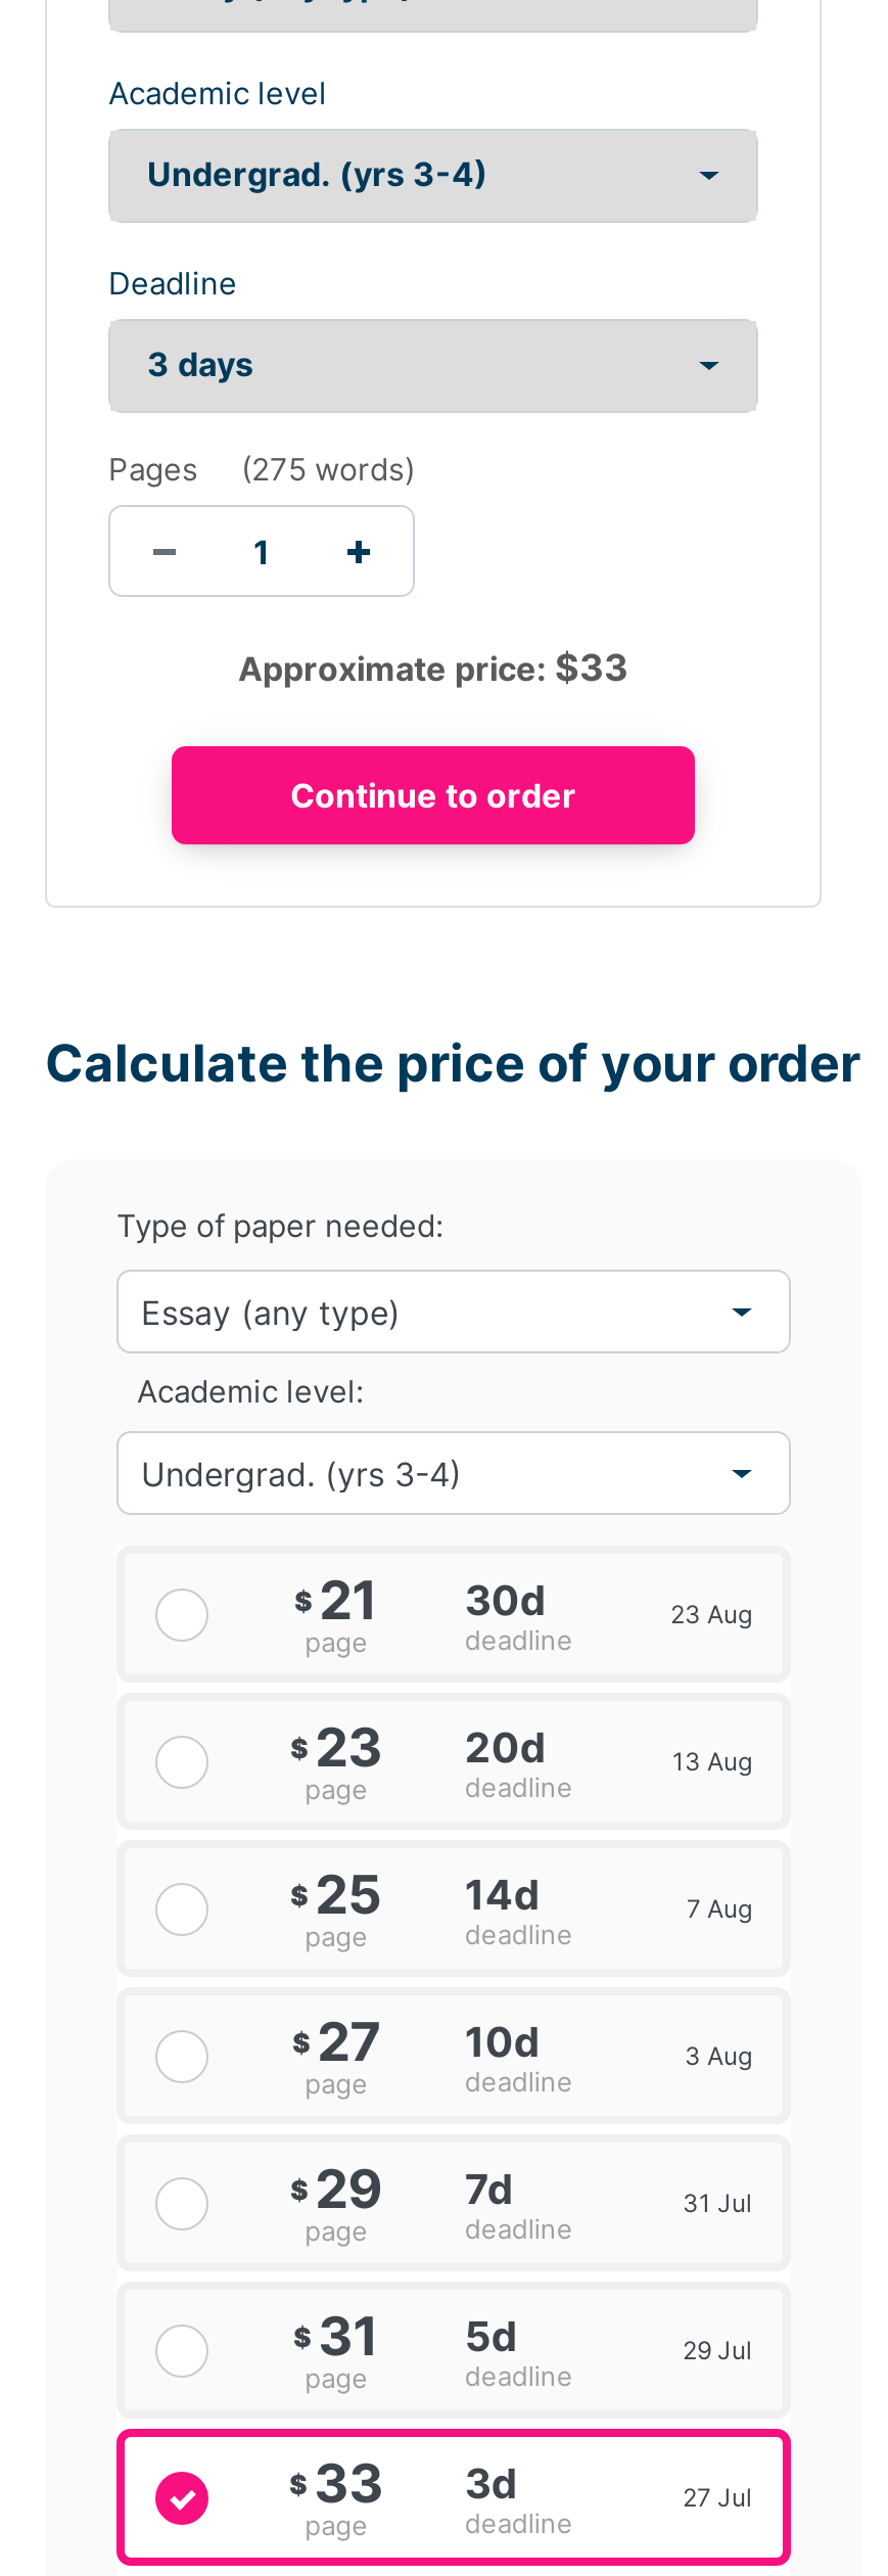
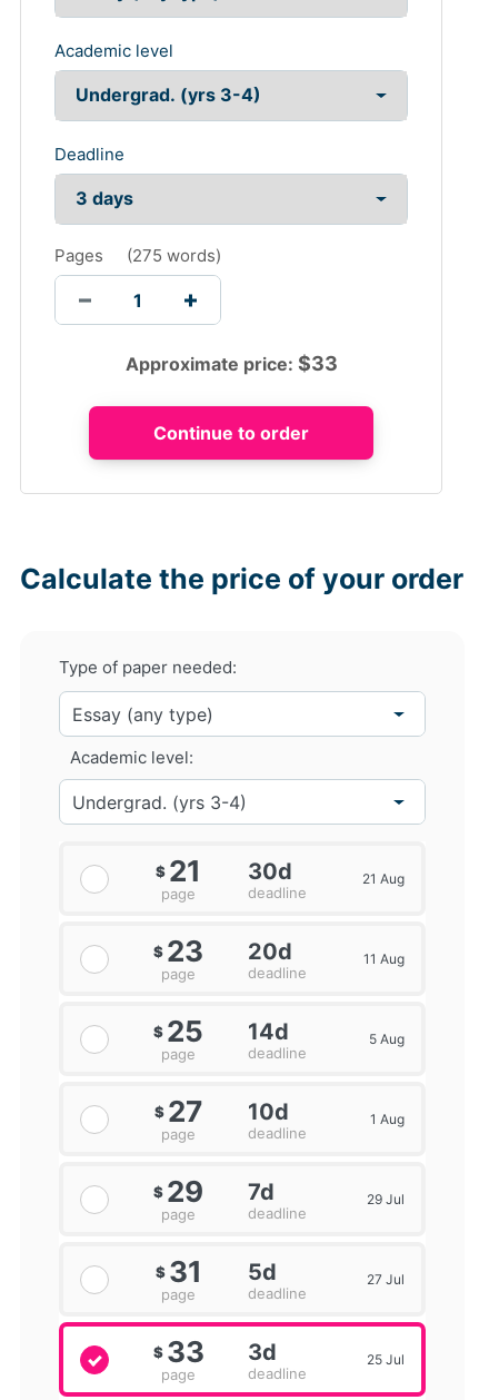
- 23 Aug
+ 21 Aug

- 13 Aug
+ 11 Aug

- 7 Aug
+ 5 Aug

- 3 Aug
+ 1 Aug

- 31 Jul
+ 29 Jul

- 29 Jul
+ 27 Jul

- 27 Jul
+ 25 Jul
